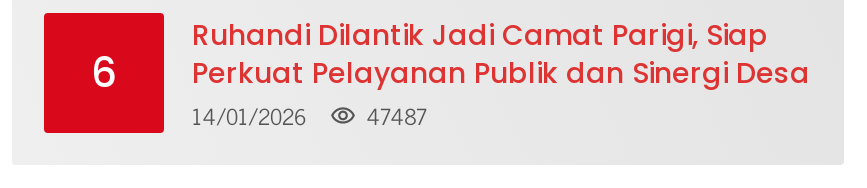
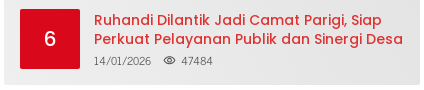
- 14/01/2026 47487
+ 14/01/2026 47484
